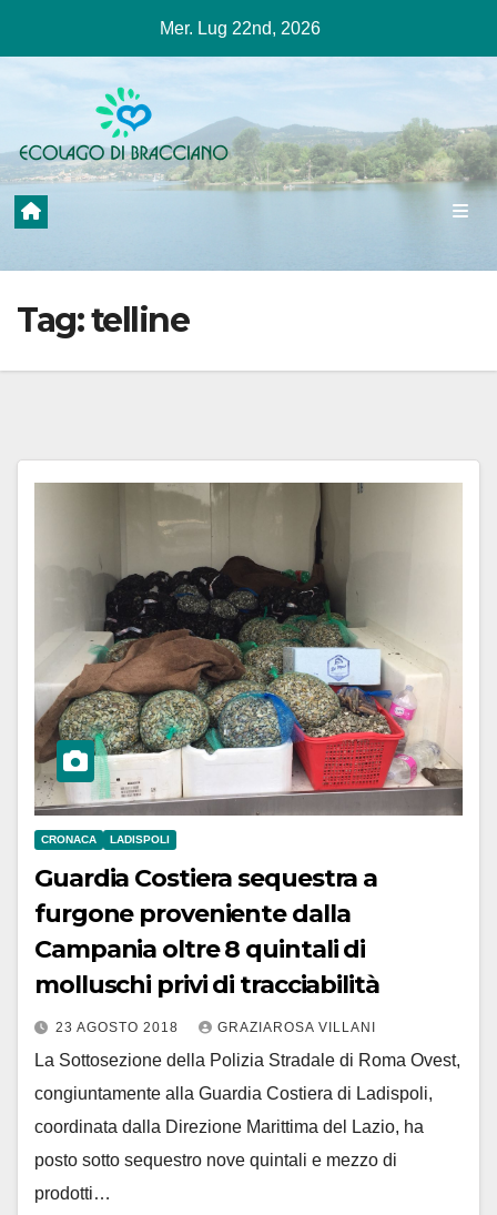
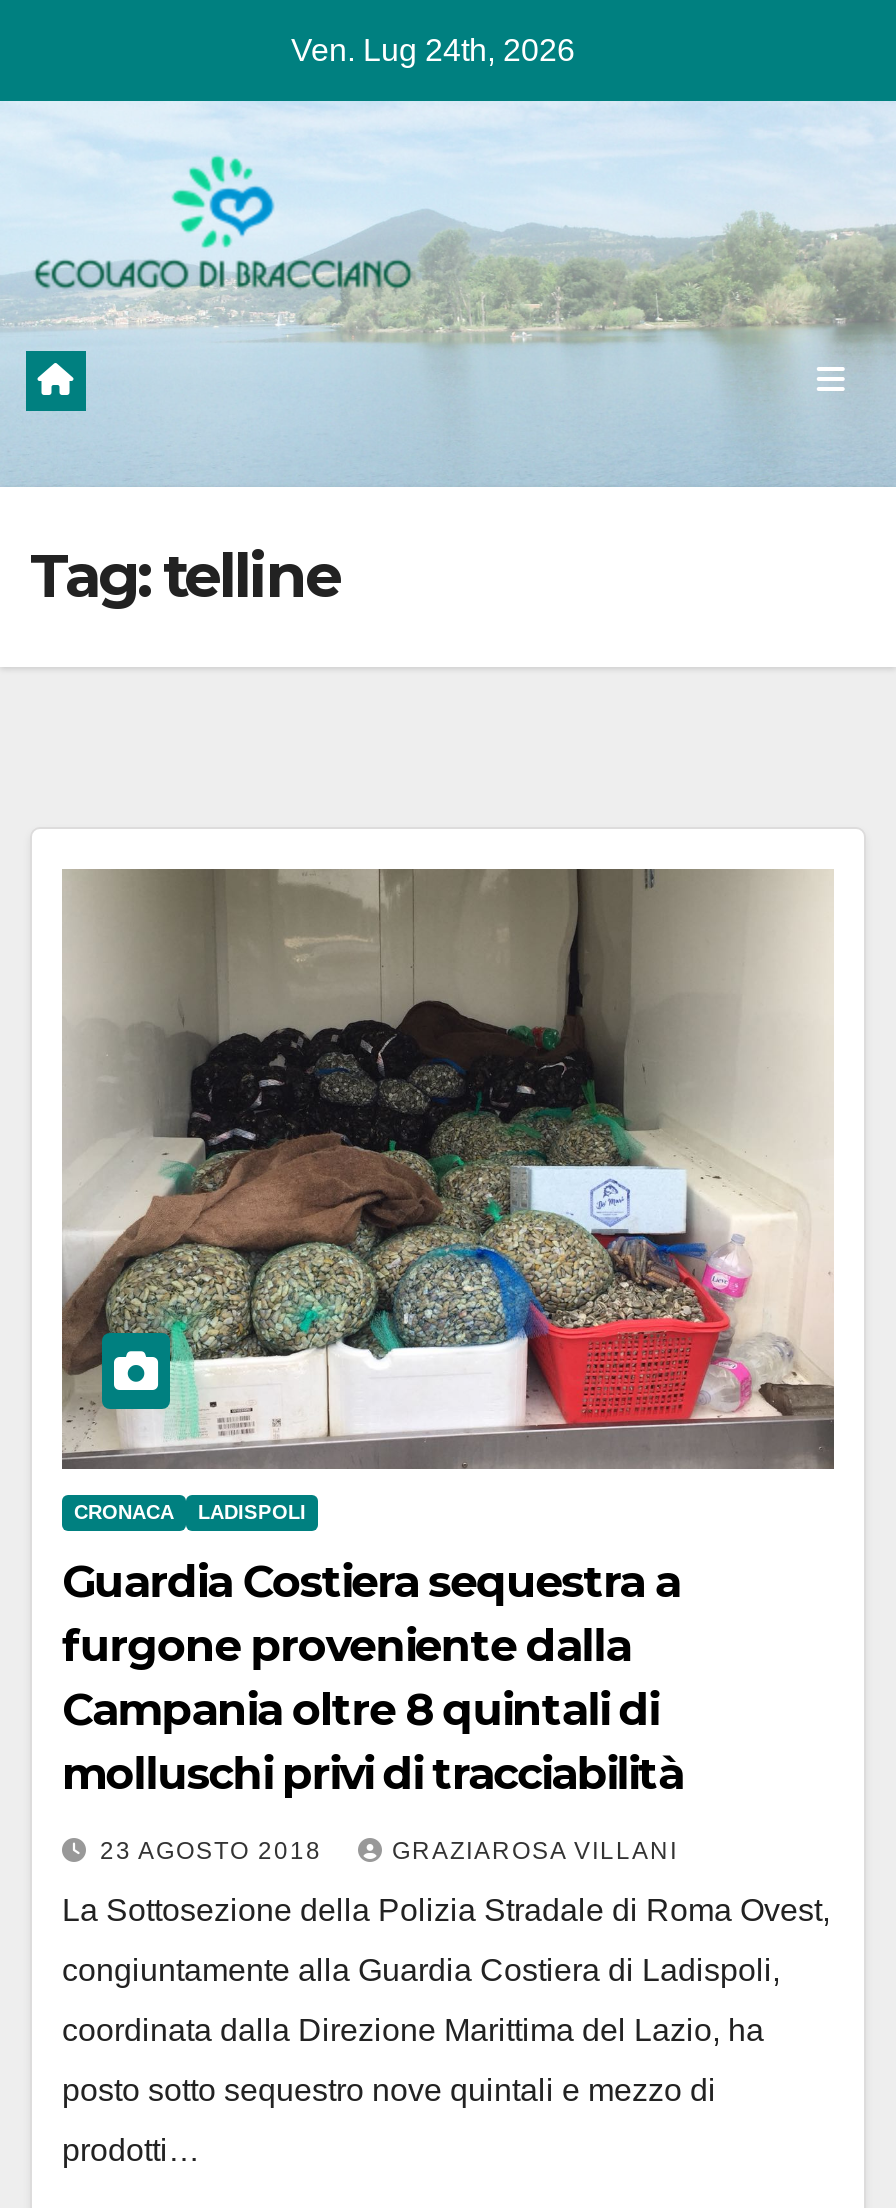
- Mer. Lug 22nd, 2026
+ Ven. Lug 24th, 2026
